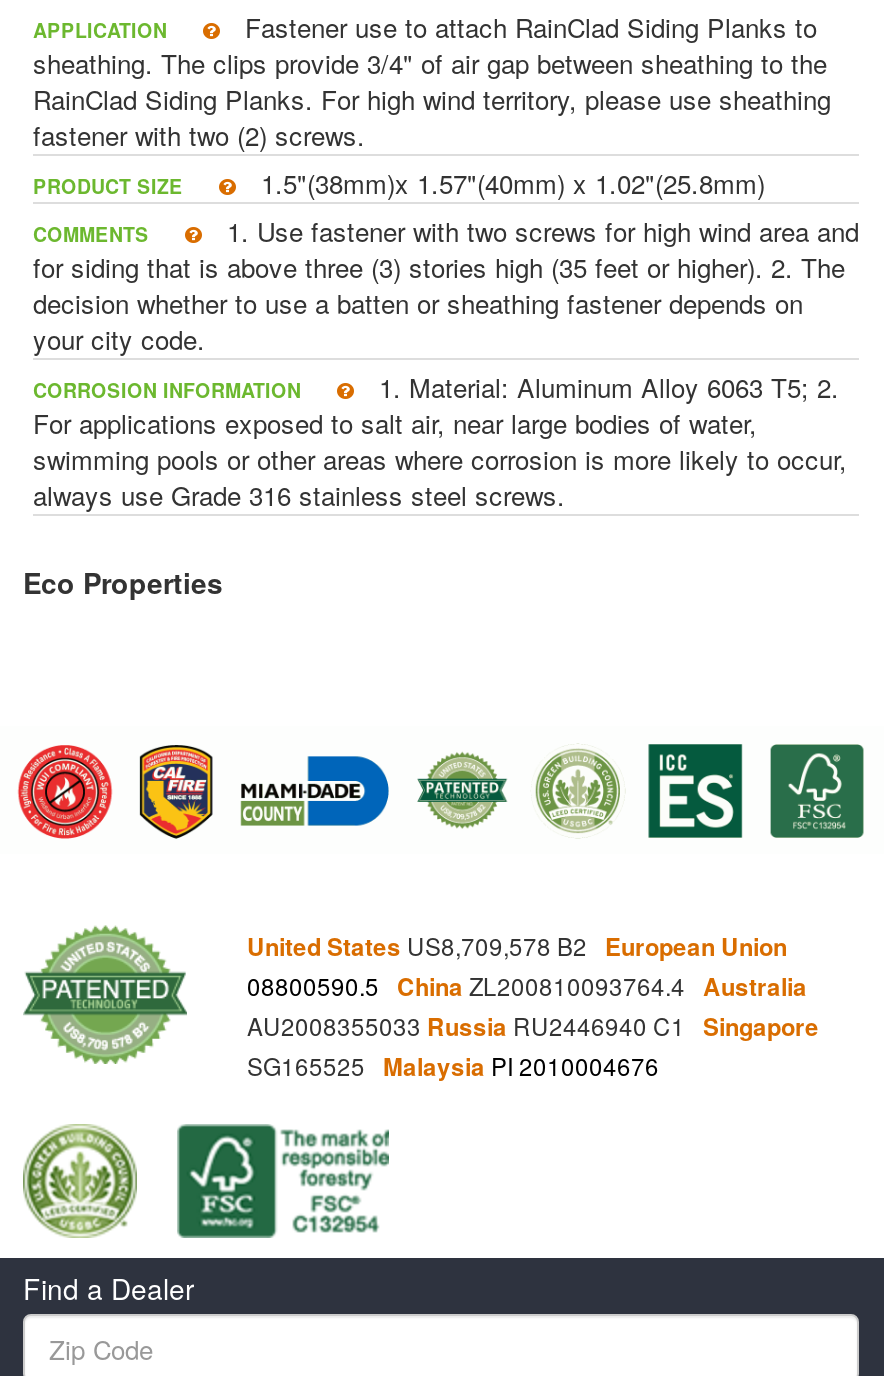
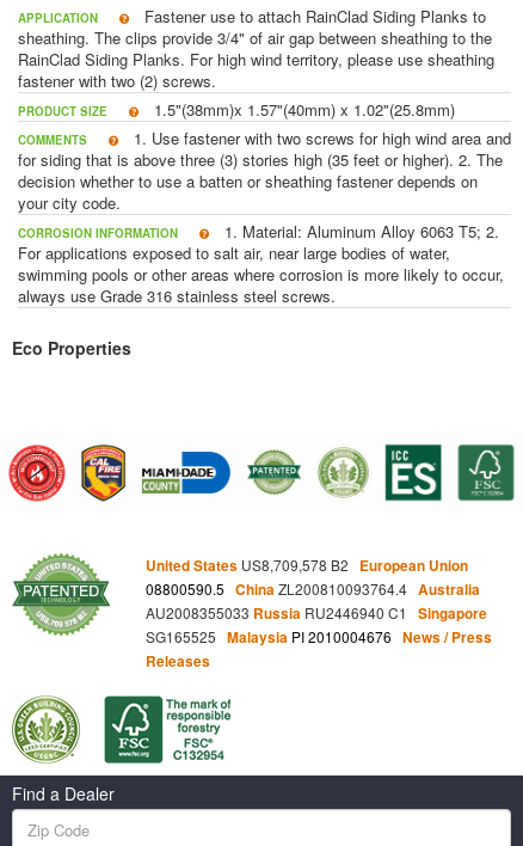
- SG165525 Malaysia PI 2010004676
+ SG165525 Malaysia PI 2010004676 News / Press
+ Releases
